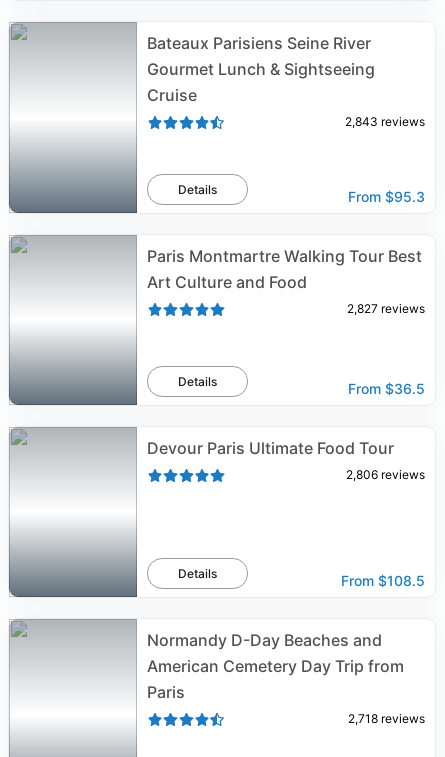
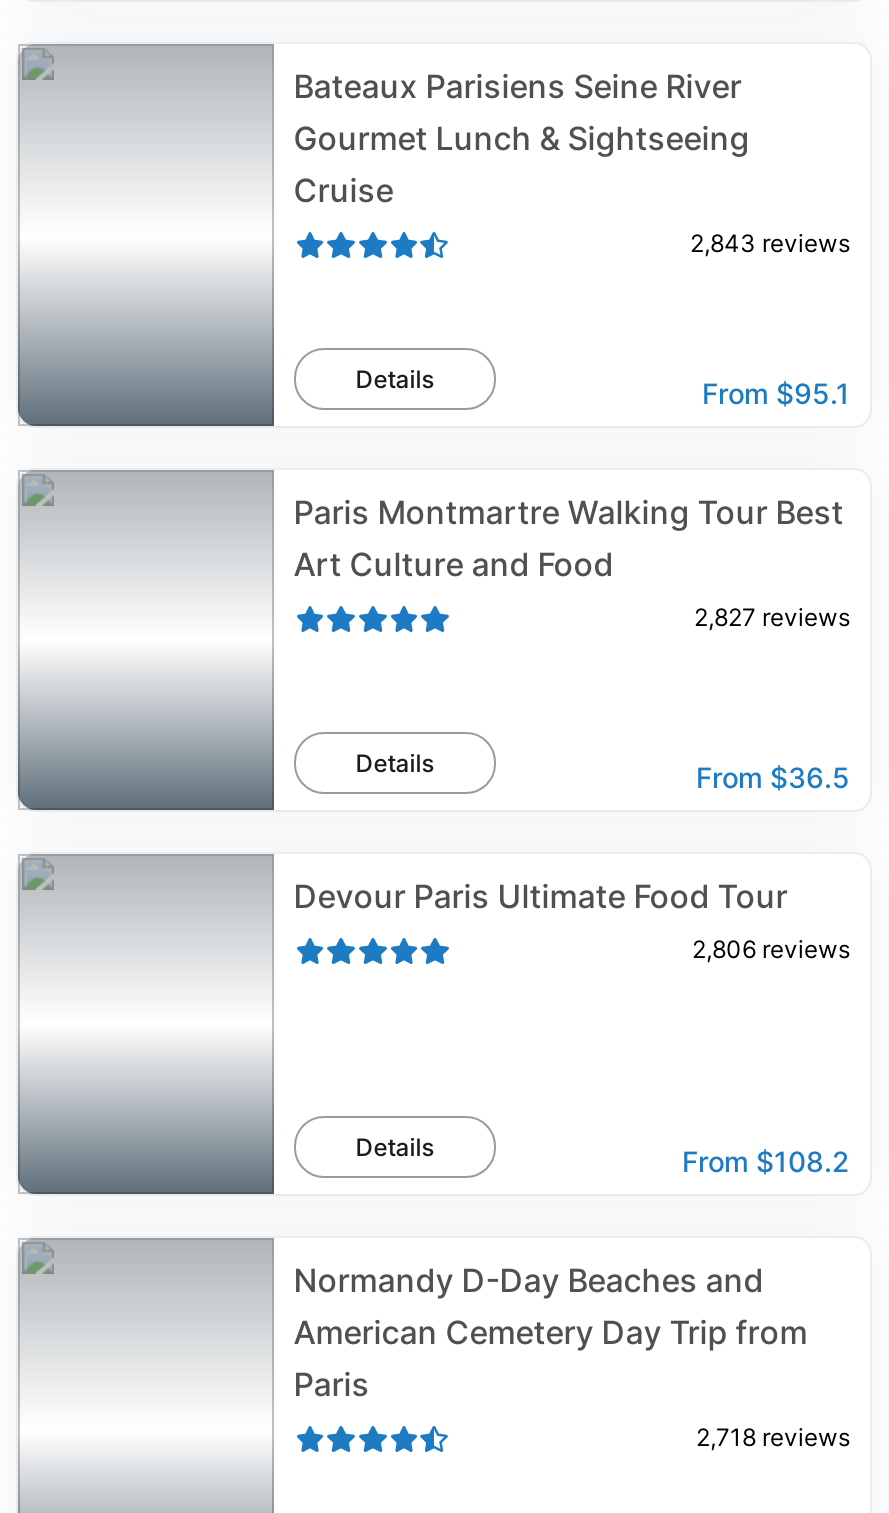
- From $95.3
+ From $95.1

- From $108.5
+ From $108.2
